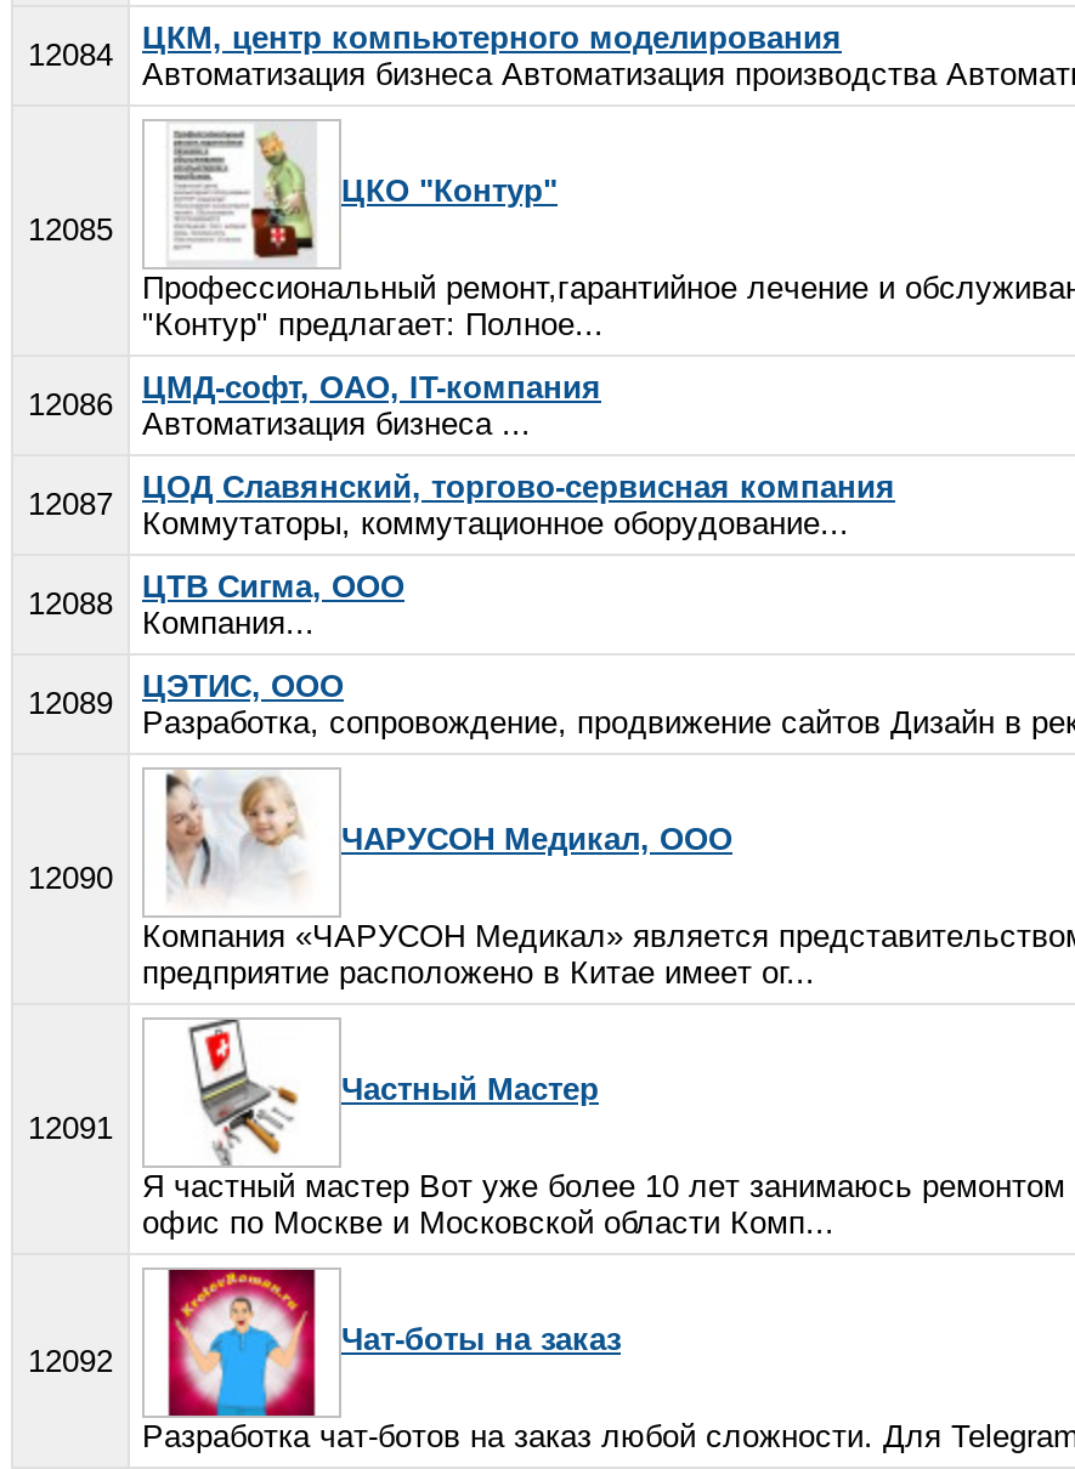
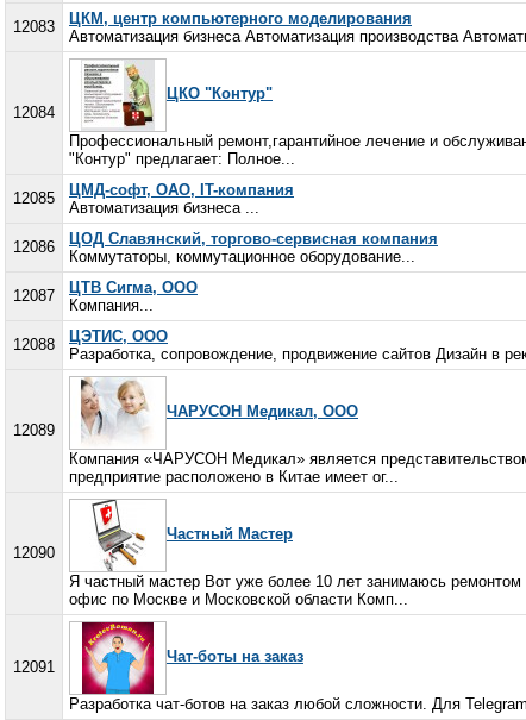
- 12084 ЦКМ, центр компьютерного моделирования
+ 12083 ЦКМ, центр компьютерного моделирования

- 12085
+ 12084

- 12086 ЦМД-софт, ОАО, IT-компания
+ 12085 ЦМД-софт, ОАО, IT-компания

- 12087 ЦОД Славянский, торгово-сервисная компания
+ 12086 ЦОД Славянский, торгово-сервисная компания

- 12088 ЦТВ Сигма, ООО
+ 12087 ЦТВ Сигма, ООО

- 12089 ЦЭТИС, ООО
+ 12088 ЦЭТИС, ООО

- 12090
+ 12089

- 12091
+ 12090

- 12092
+ 12091
